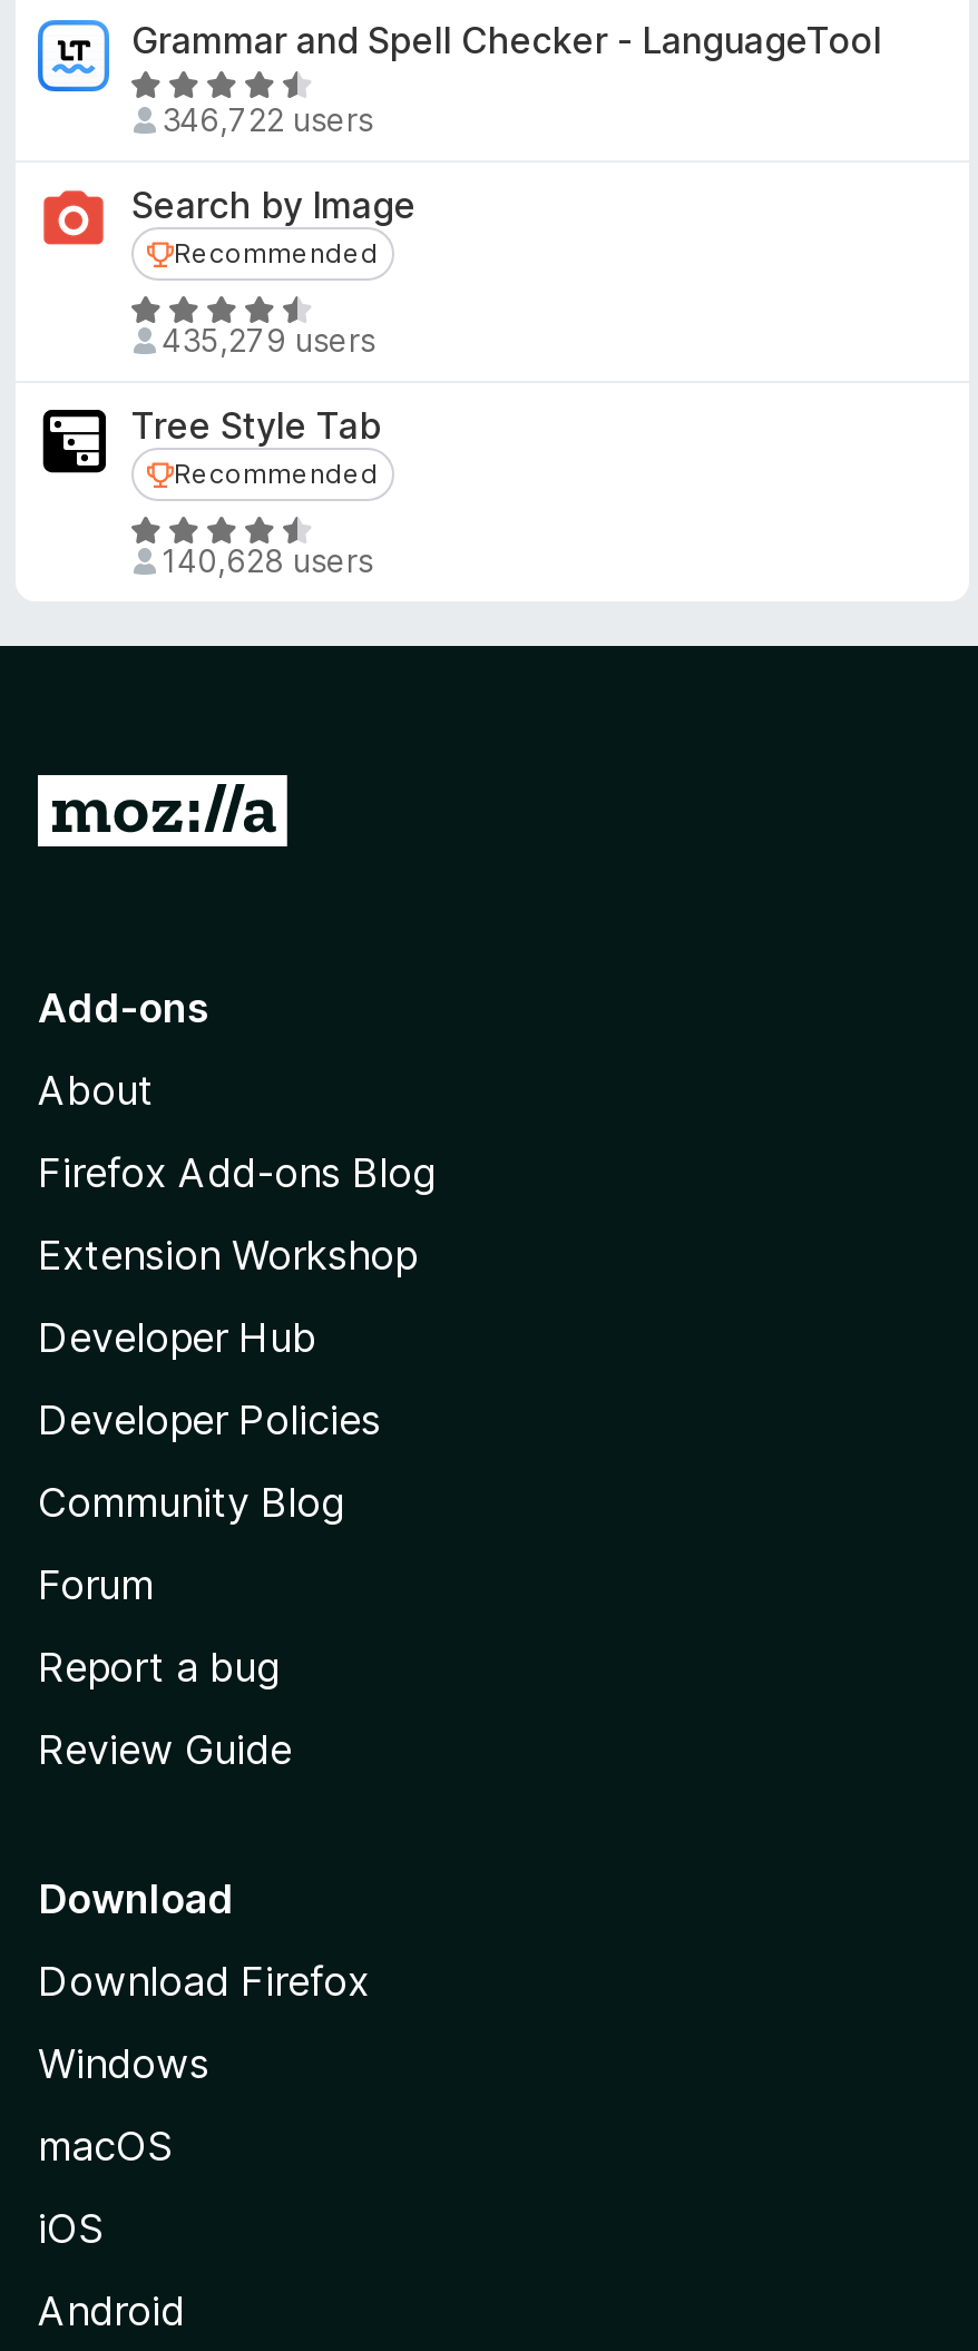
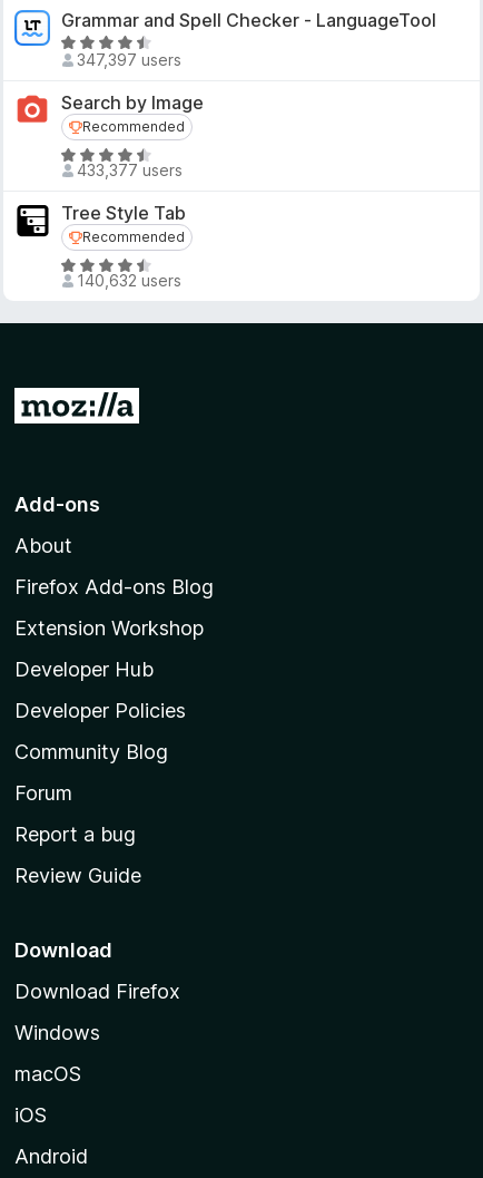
- 346,722 users
+ 347,397 users

- 435,279 users
+ 433,377 users

- 140,628 users
+ 140,632 users
